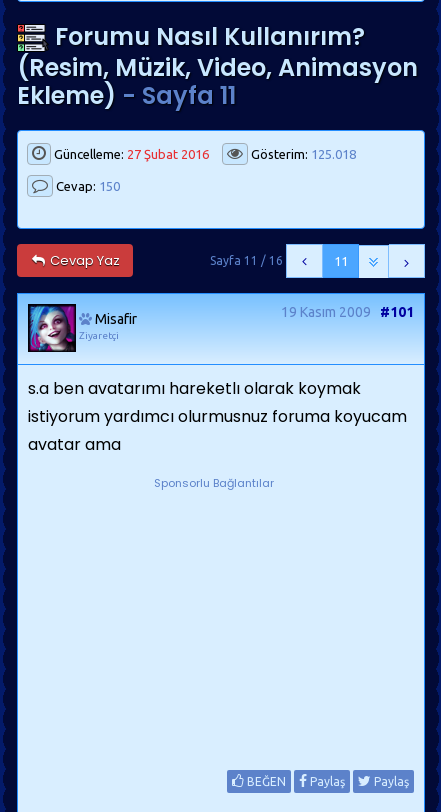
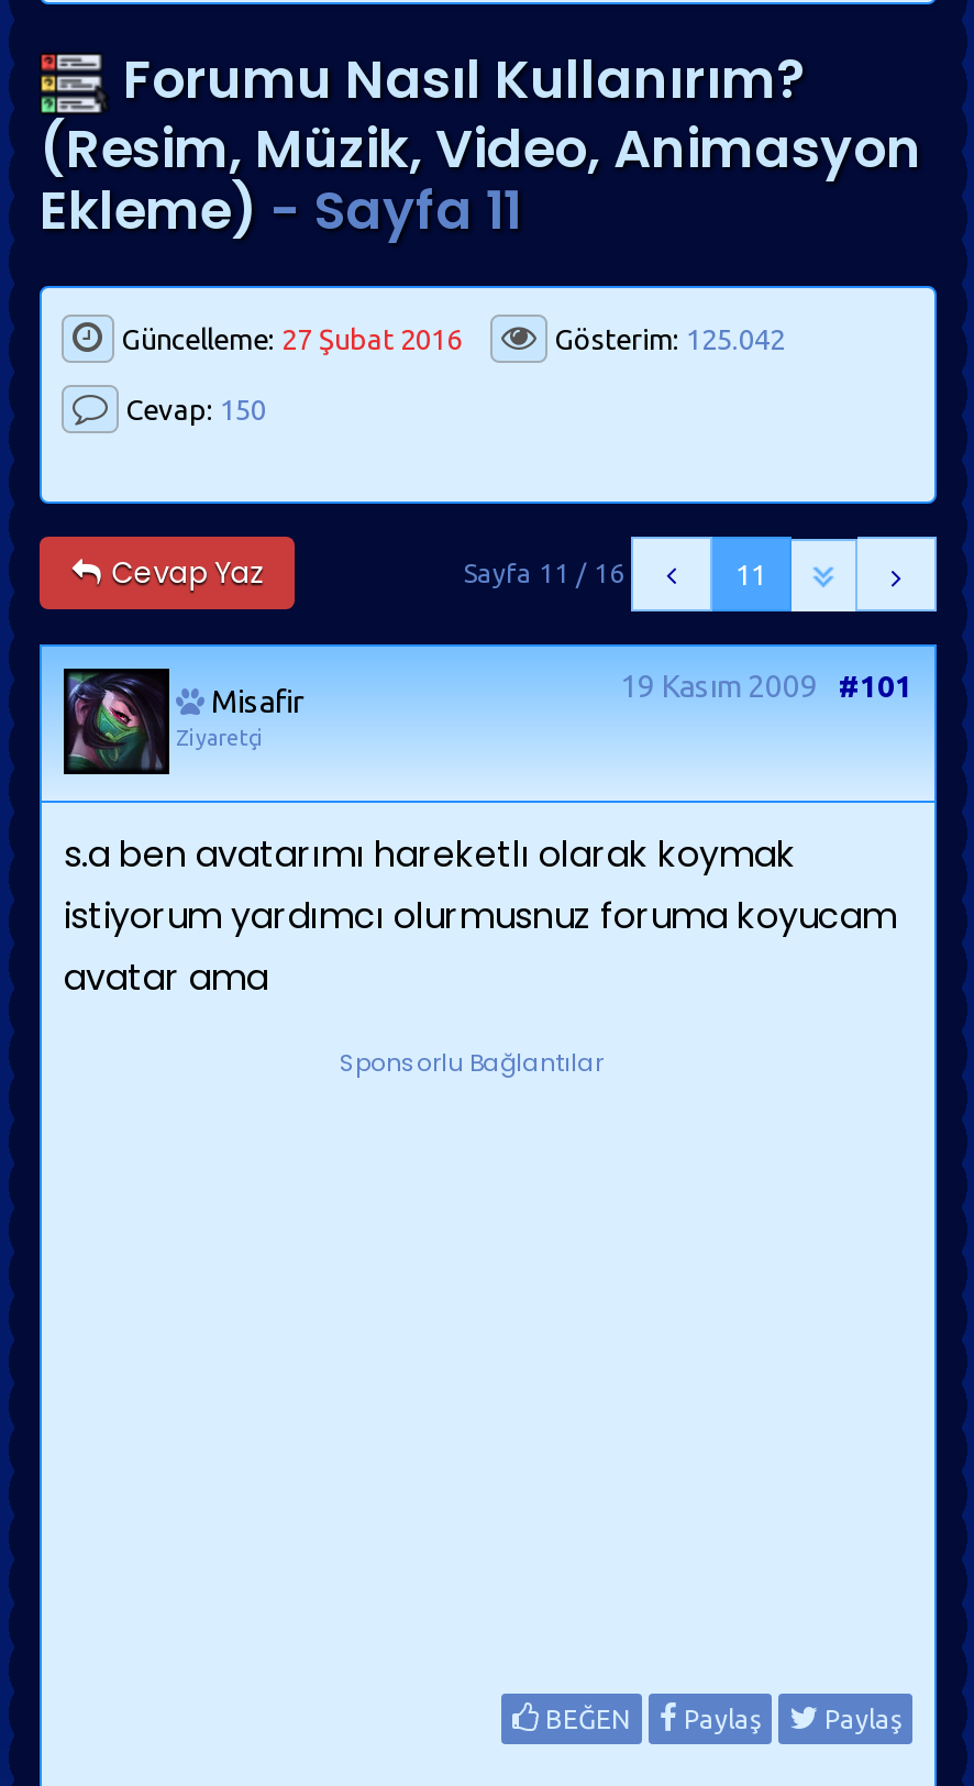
- Gösterim: 125.018
+ Gösterim: 125.042

- [image]
+ [image]
